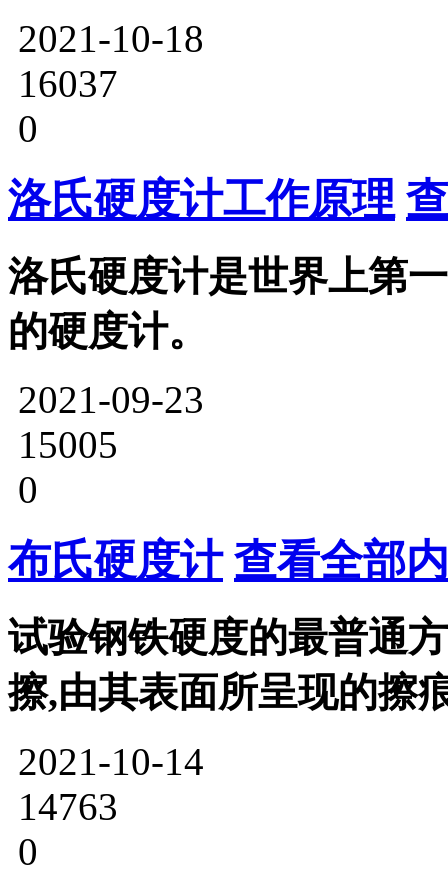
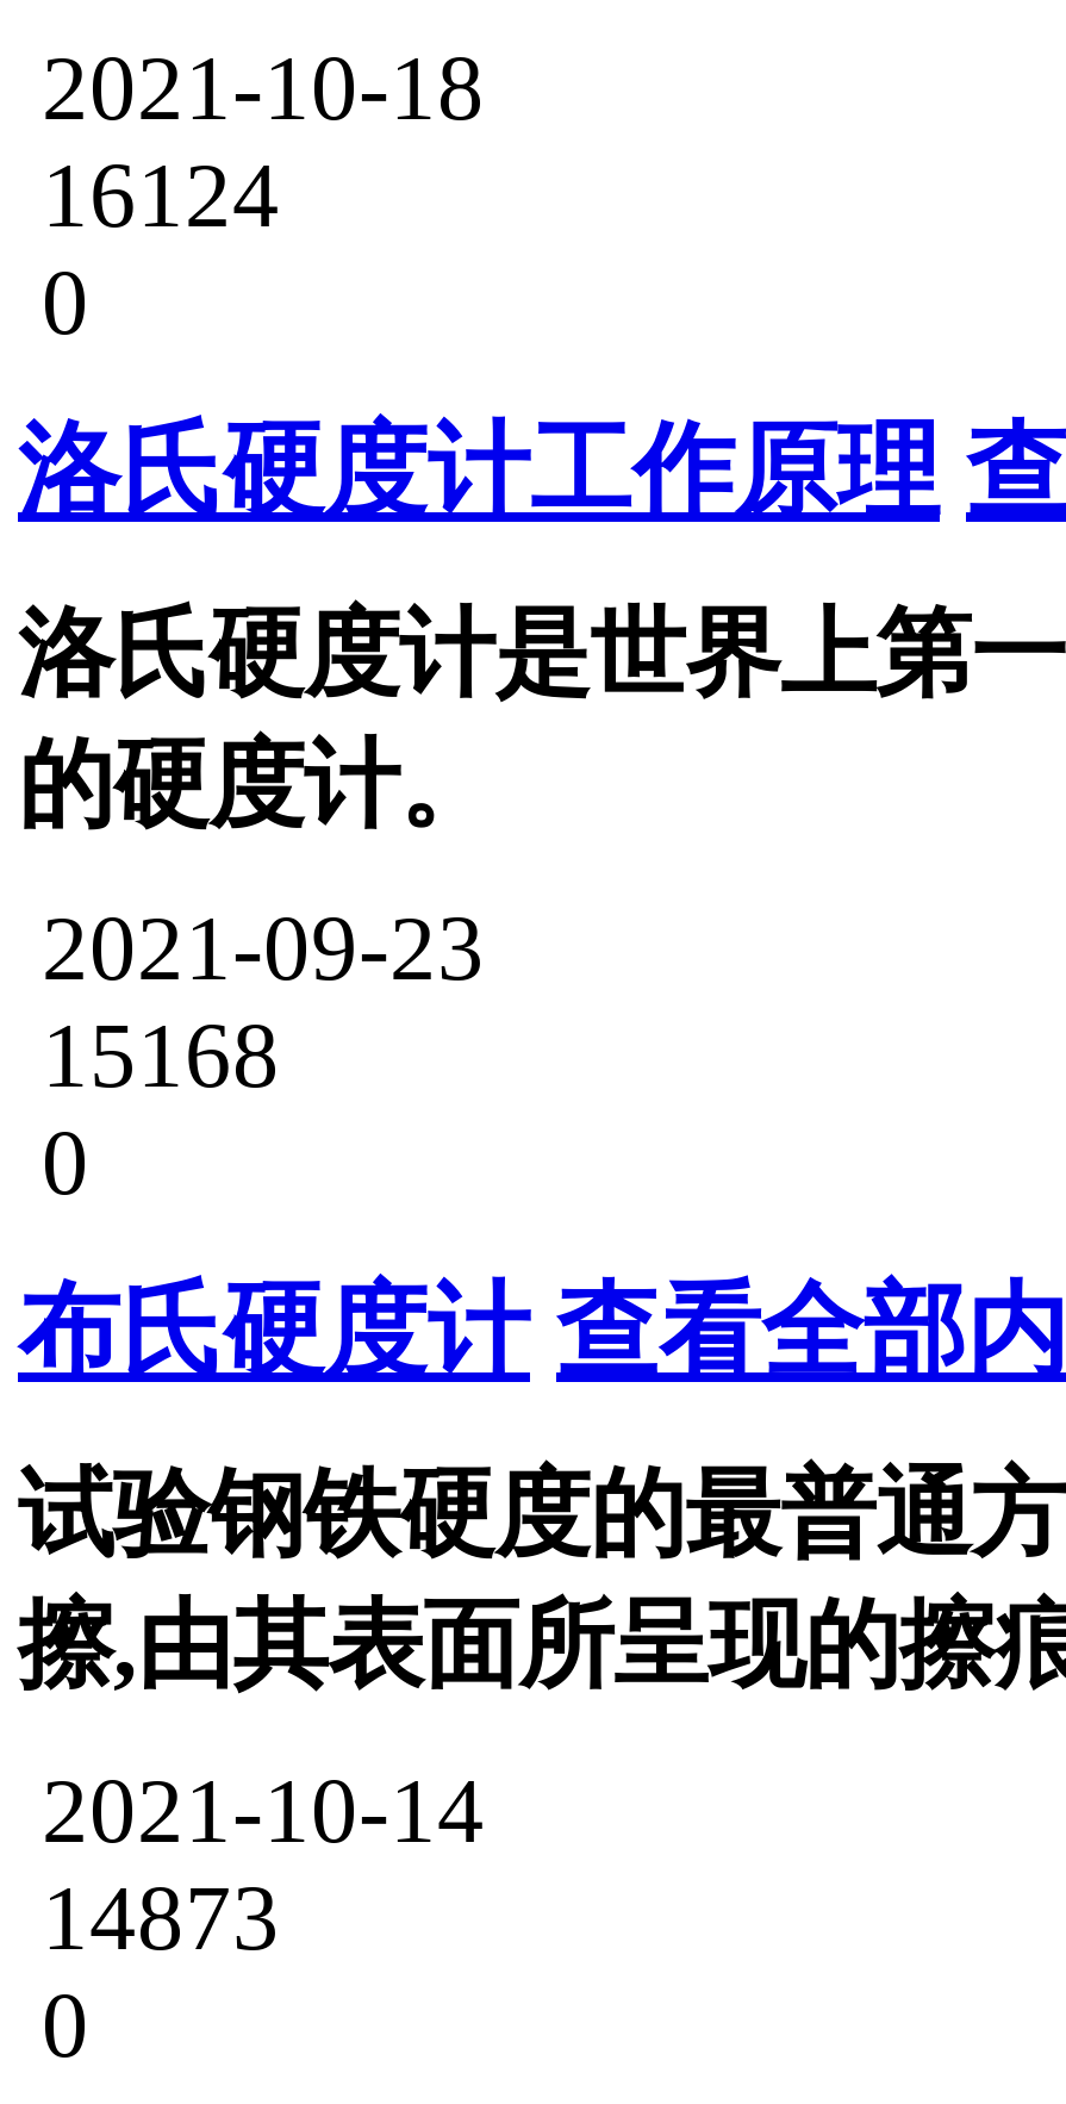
- 16037
+ 16124

- 15005
+ 15168

- 14763
+ 14873
